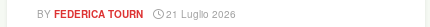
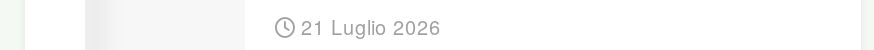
- BY FEDERICA TOURN
